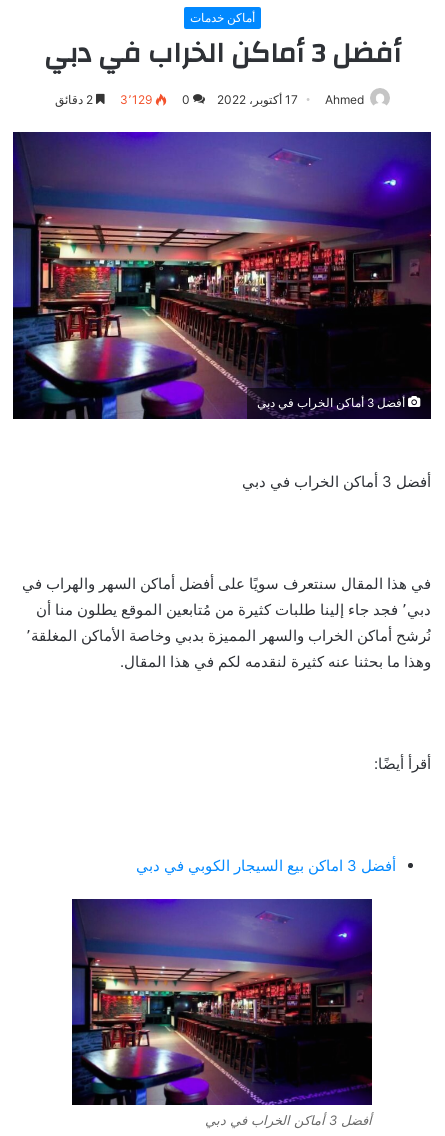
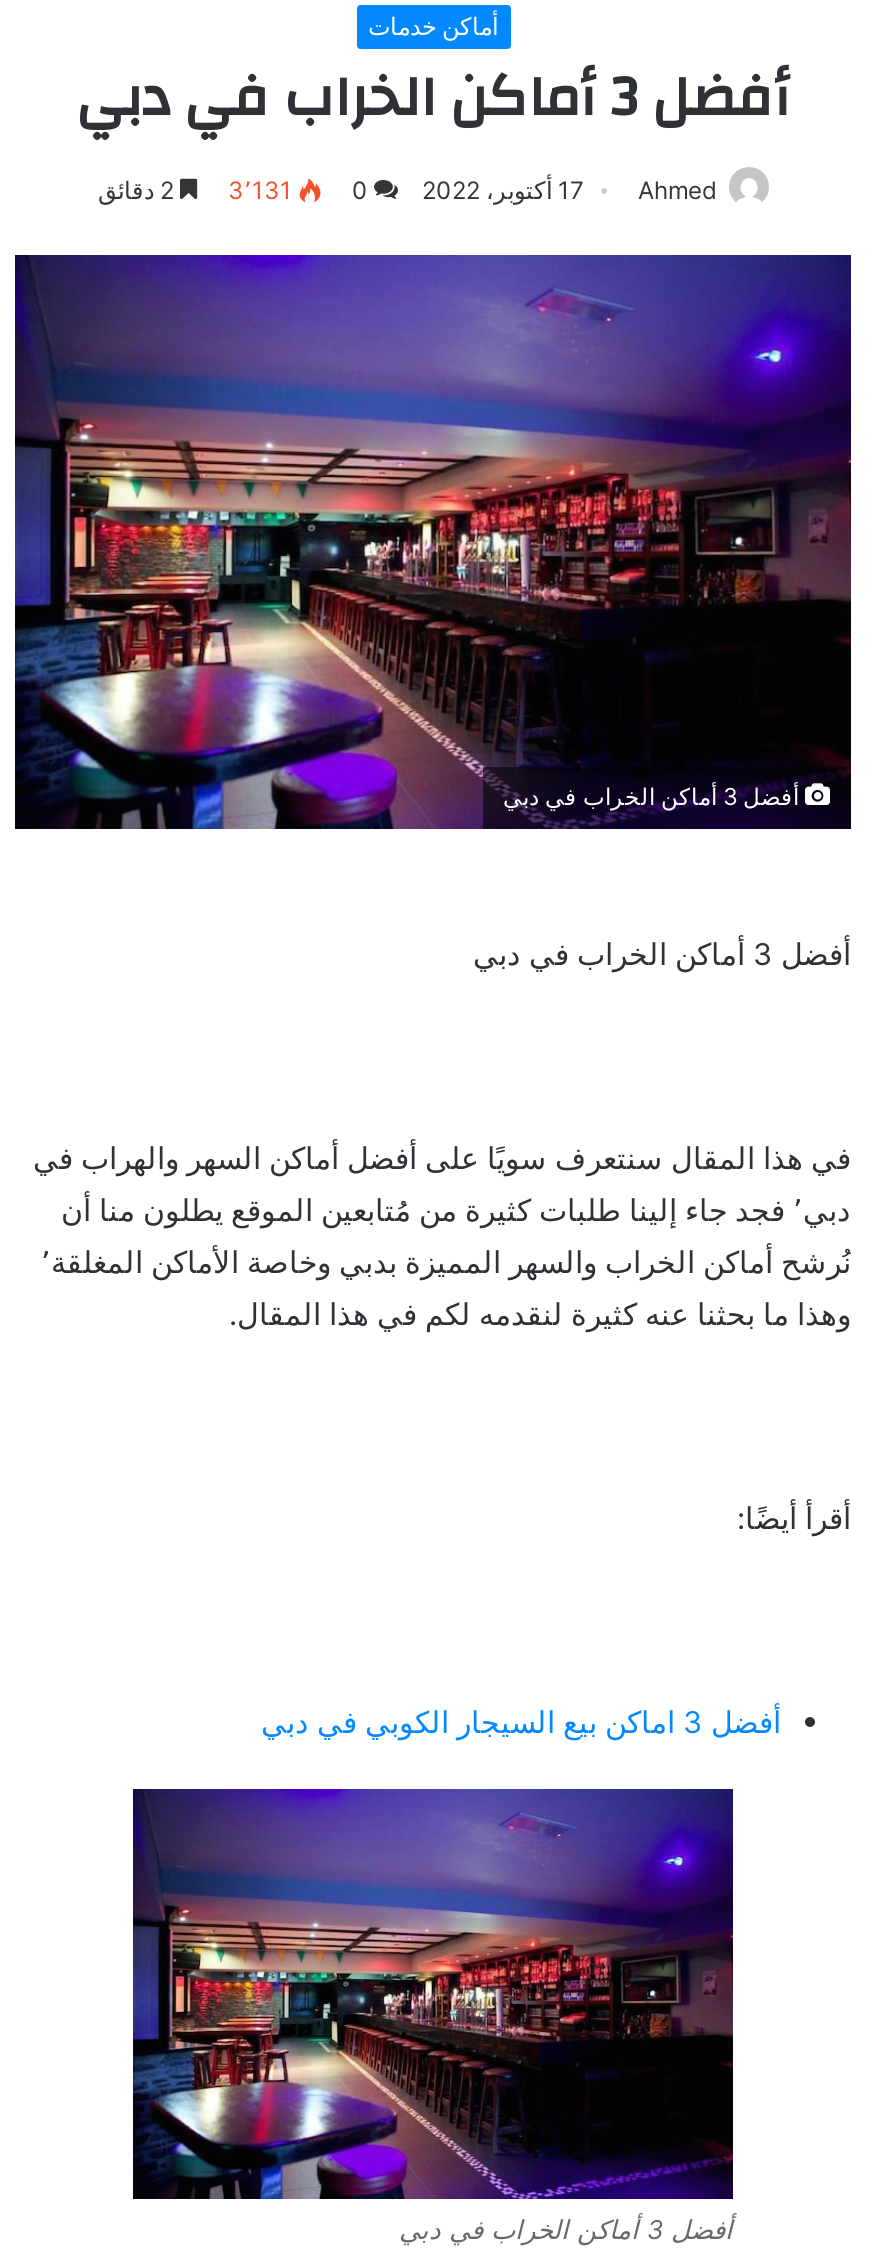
- 3٬129
+ 3٬131
